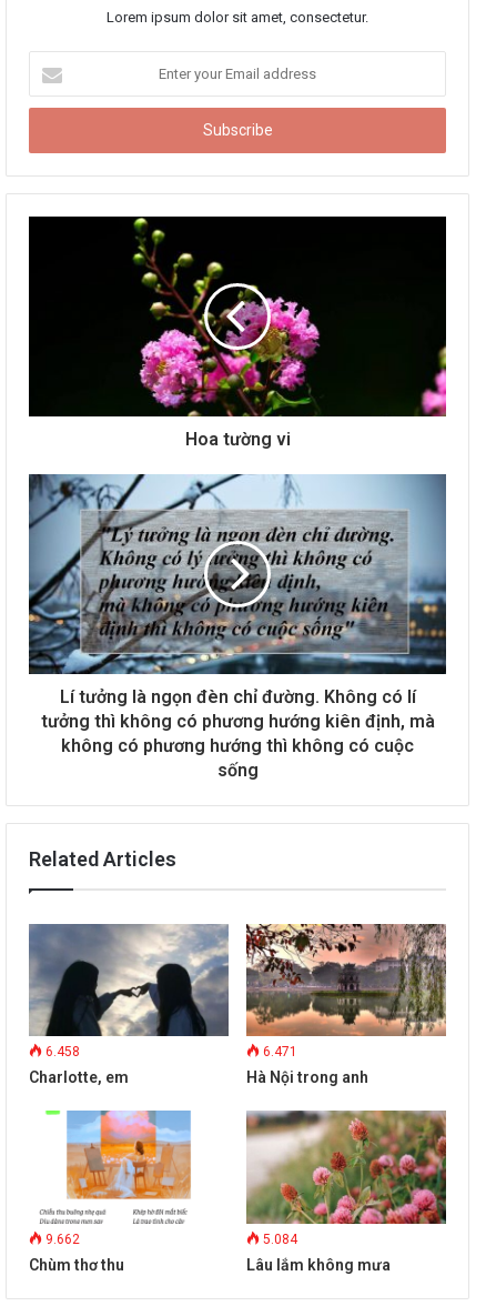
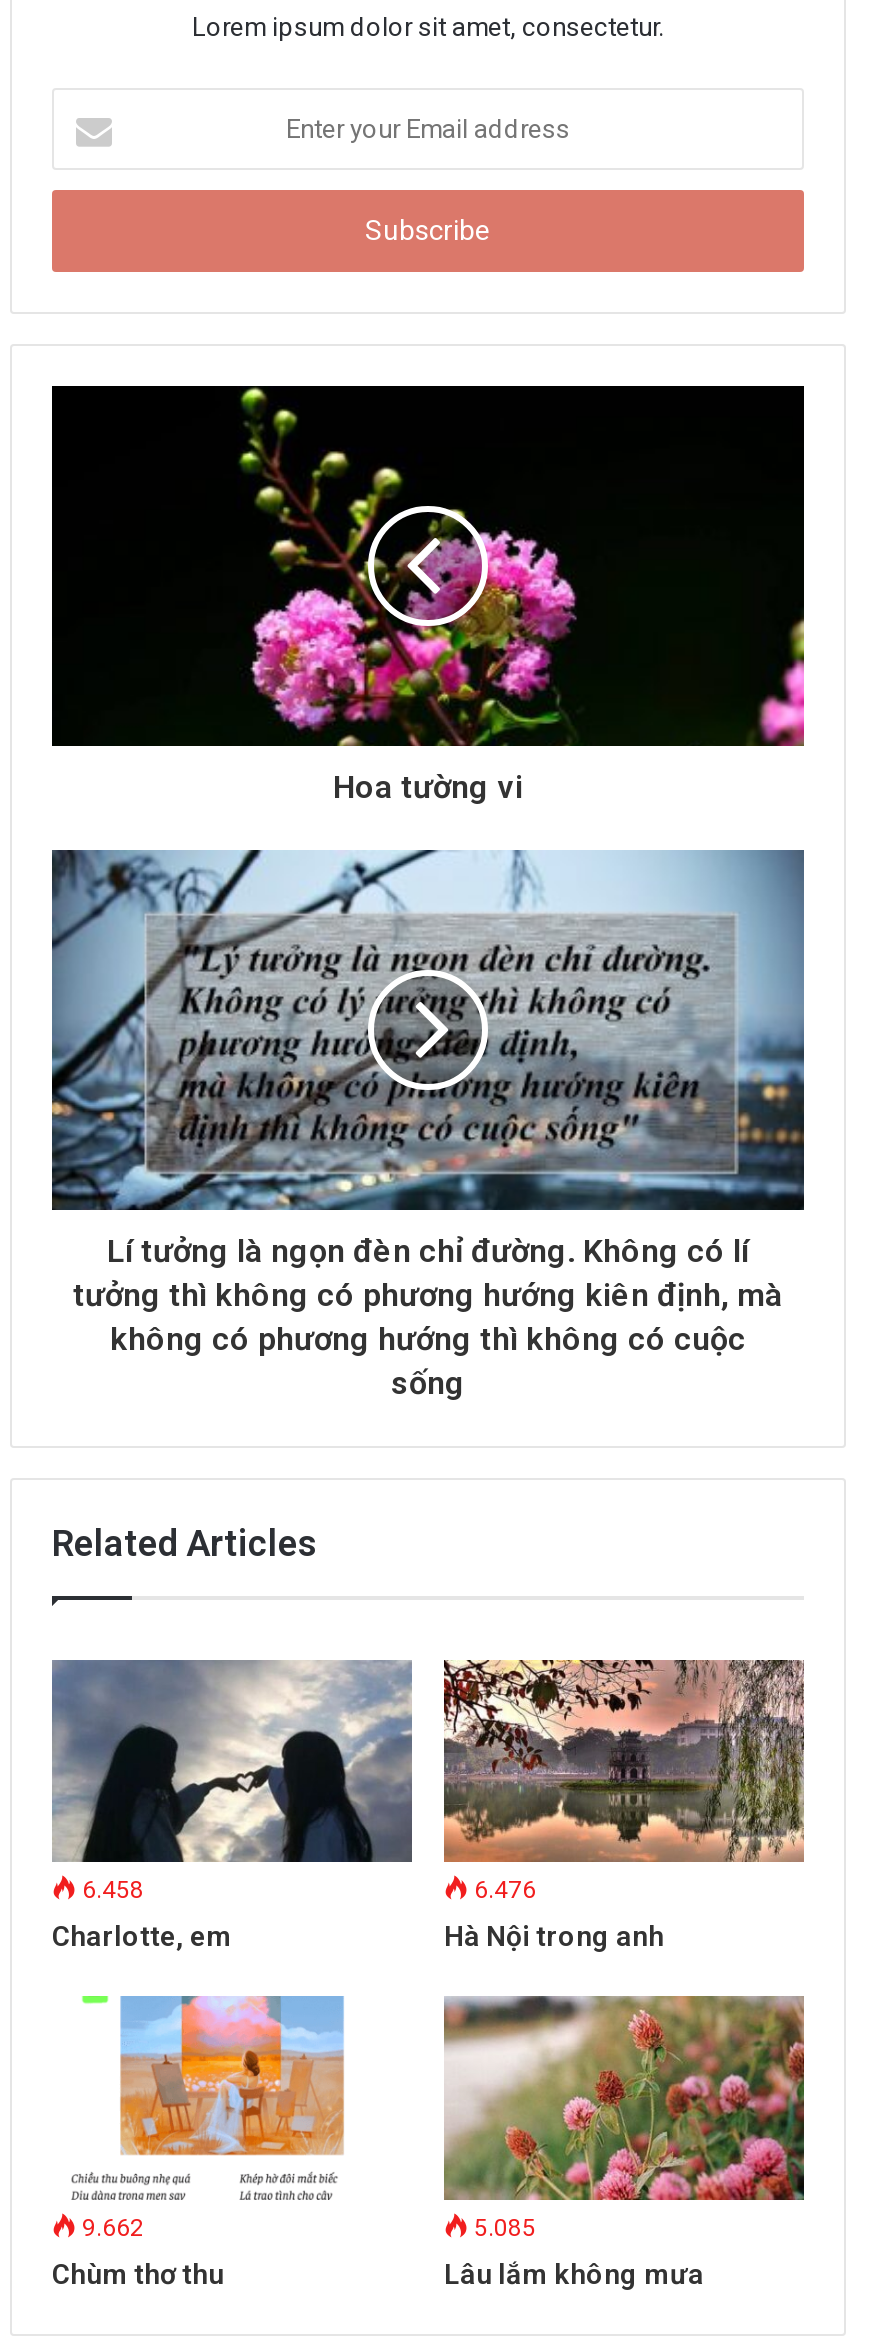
- 6.471
+ 6.476

- 5.084
+ 5.085
